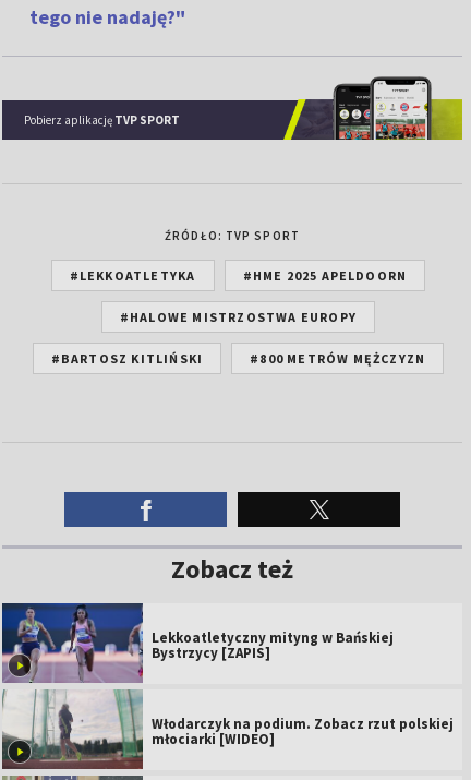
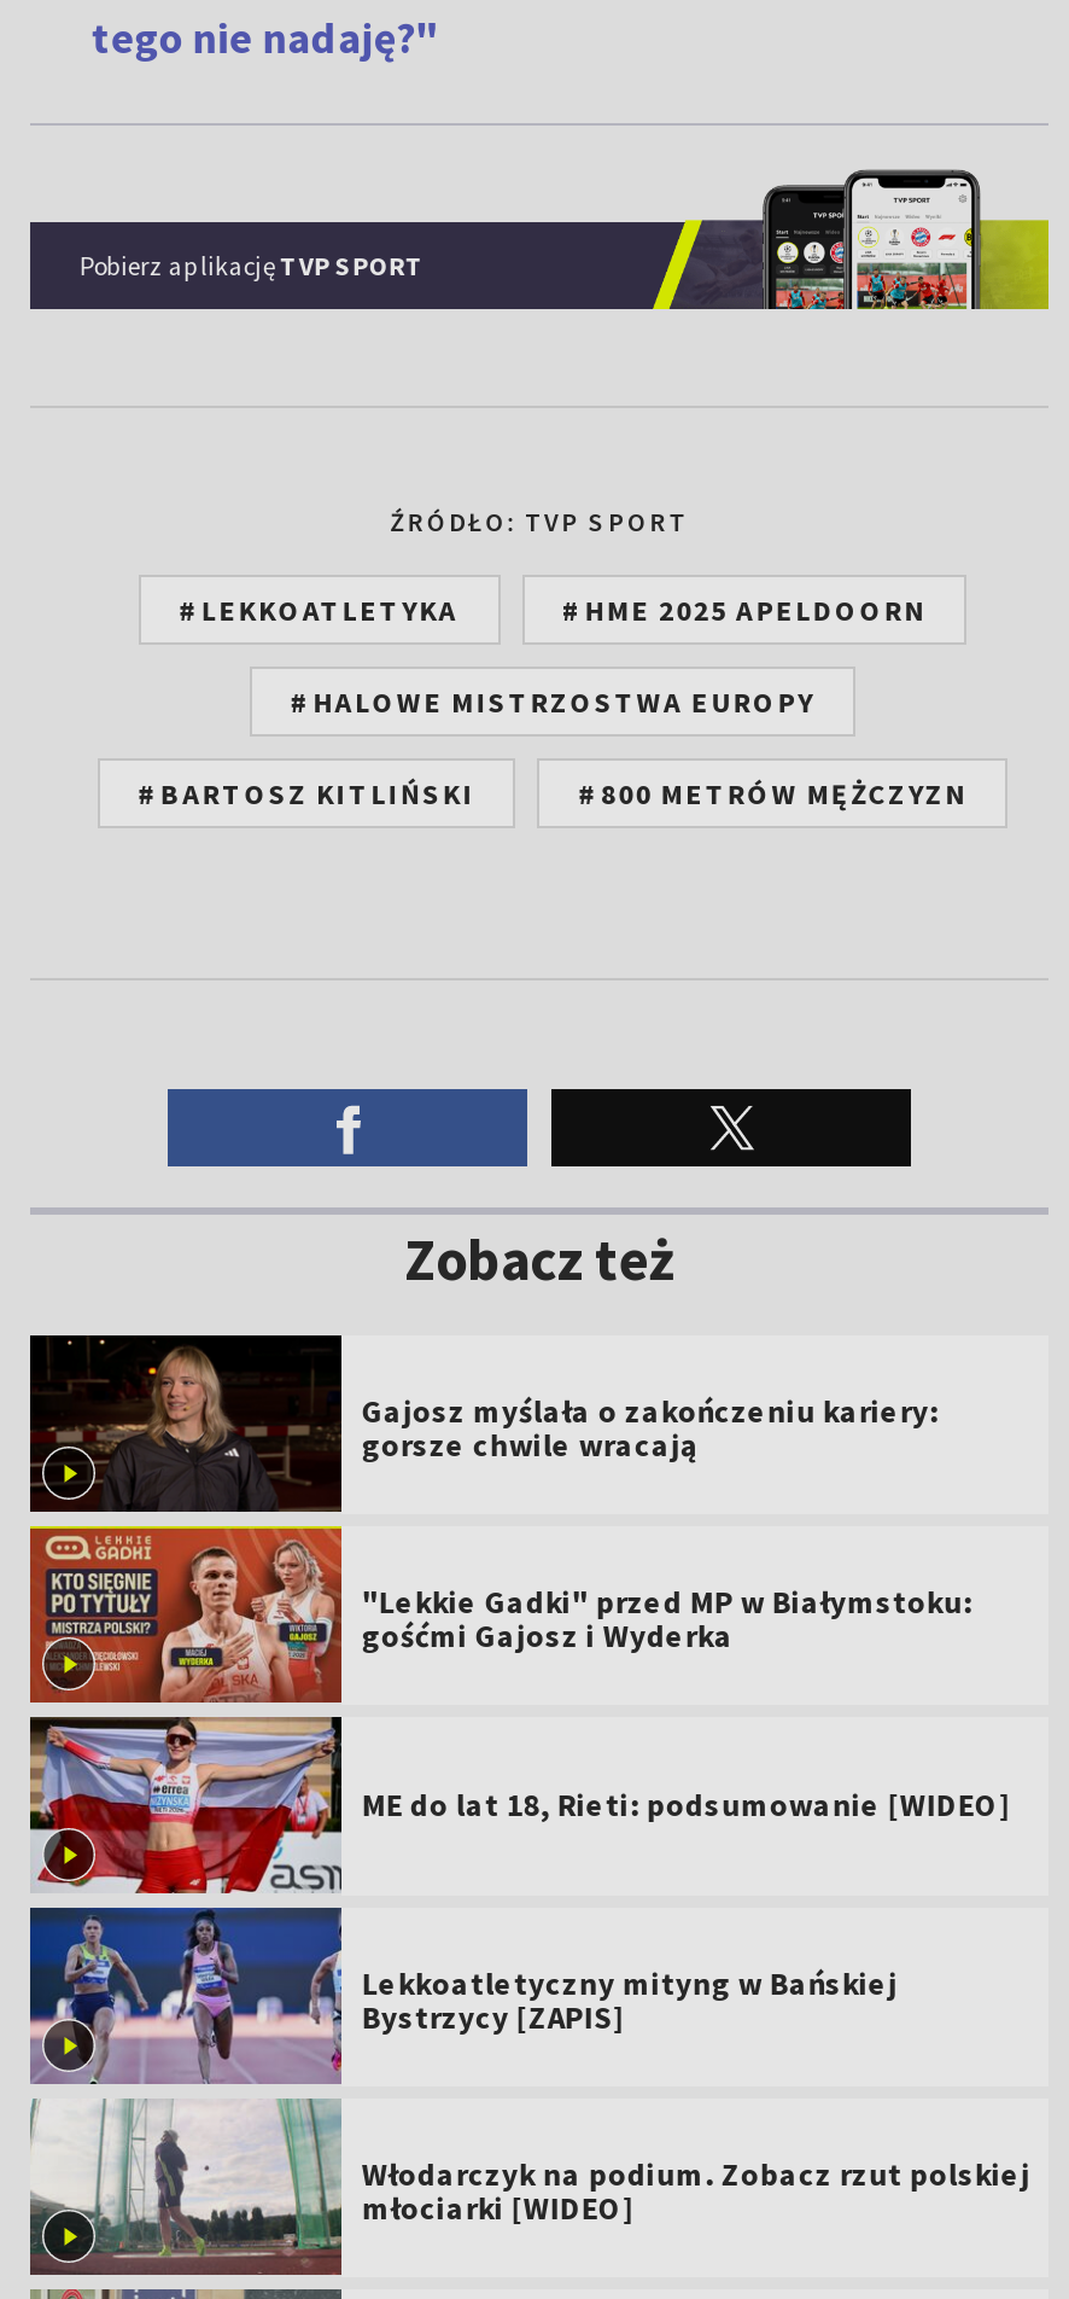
+ [image]
+ Gajosz myślała o zakończeniu kariery:
+ gorsze chwile wracają

+ "Lekkie Gadki" przed MP w Białymstoku:
+ gośćmi Gajosz i Wyderka

+ ME do lat 18, Rieti: podsumowanie [WIDEO]
